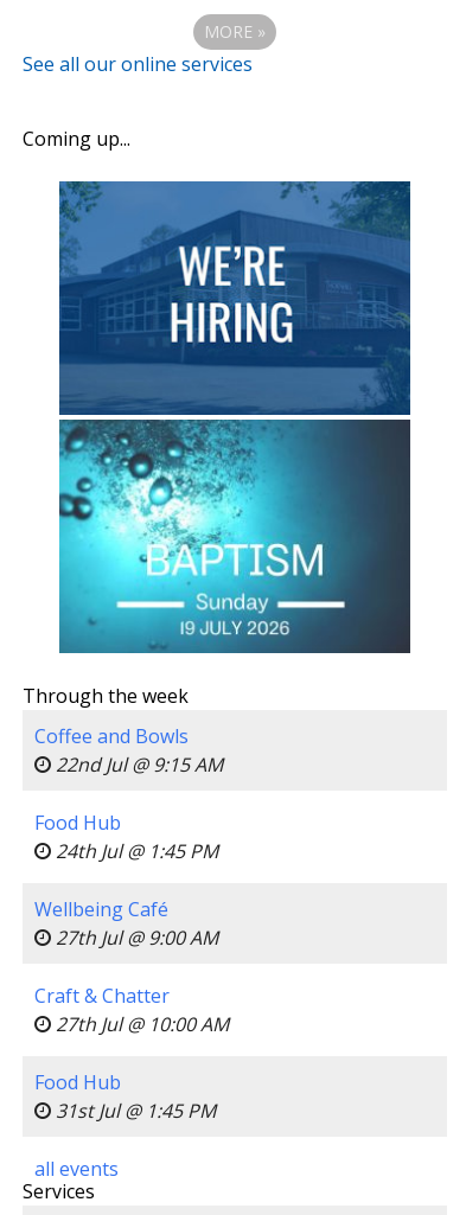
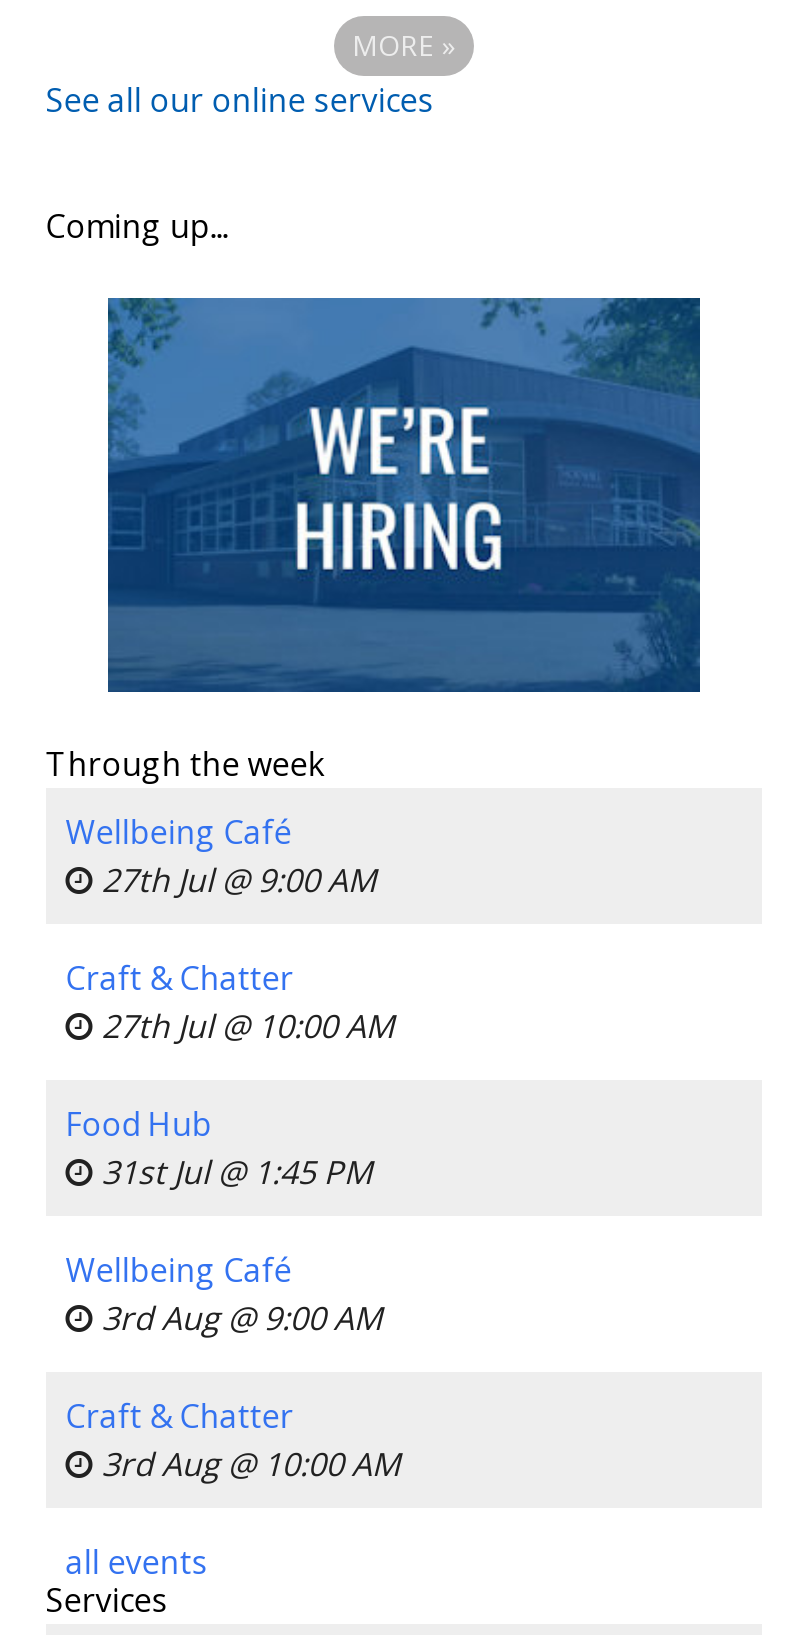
- [image]

- Coffee and Bowls
- 22nd Jul @ 9:15 AM
- Food Hub
- 24th Jul @ 1:45 PM

moved up: Wellbeing Café | 27th Jul @ 9:00 AM | Craft & Chatter | 27th Jul @ 10:00 AM | Food Hub | 31st Jul @ 1:45 PM

+ Wellbeing Café
+ 3rd Aug @ 9:00 AM
+ Craft & Chatter
+ 3rd Aug @ 10:00 AM
